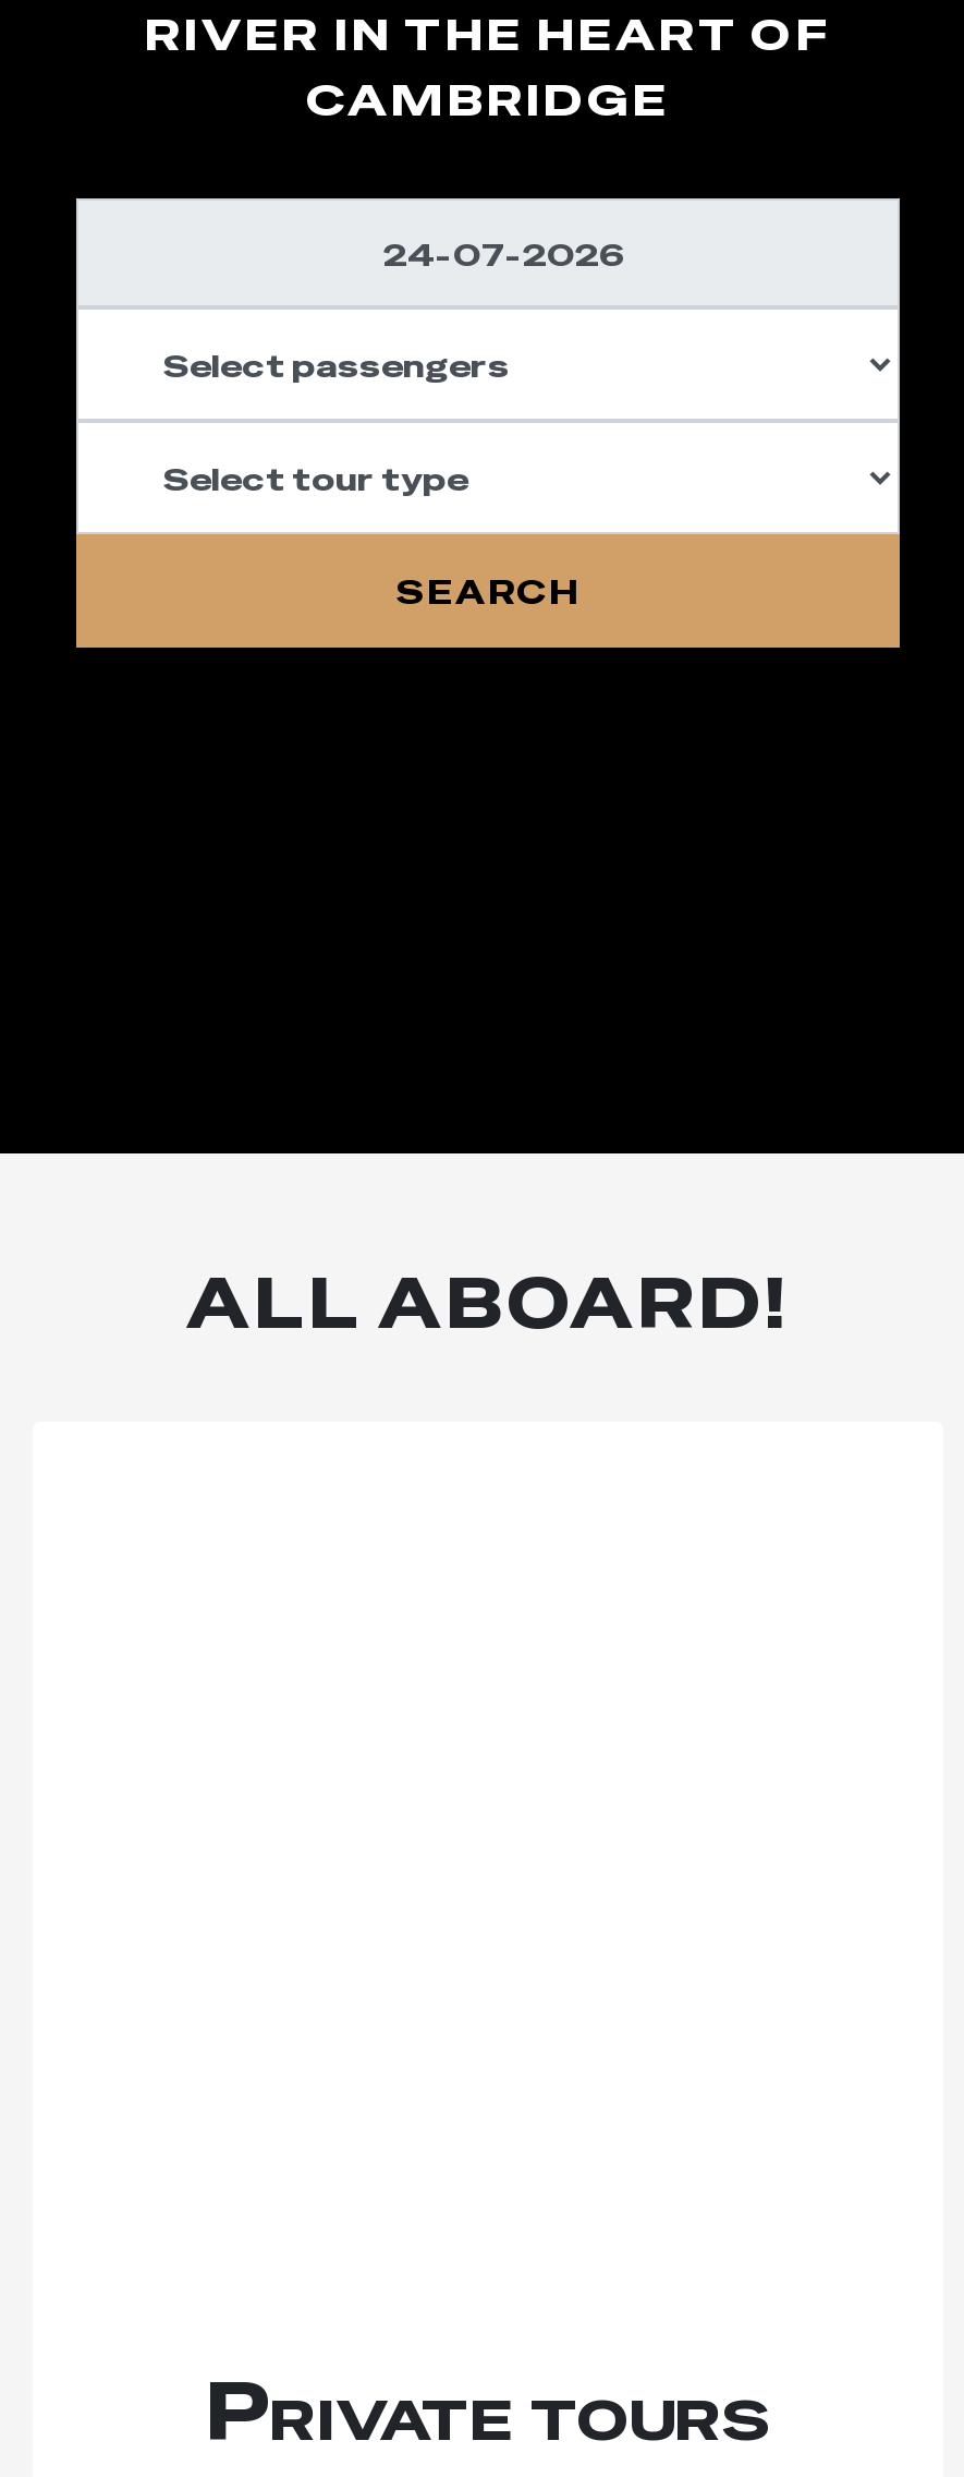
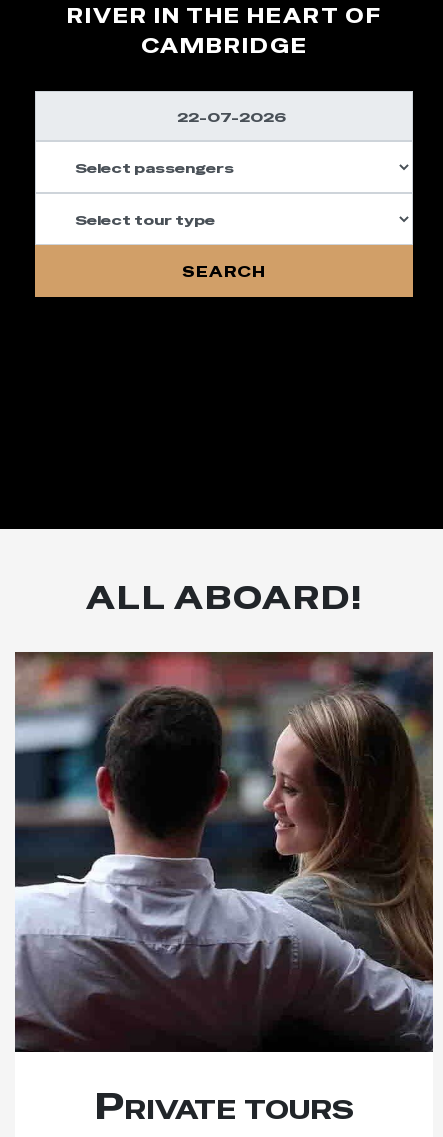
+ [image]
